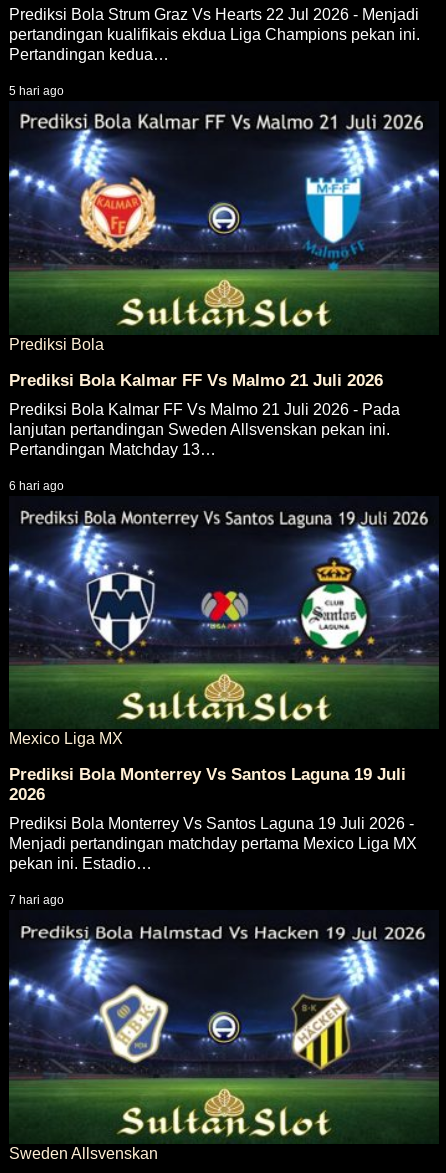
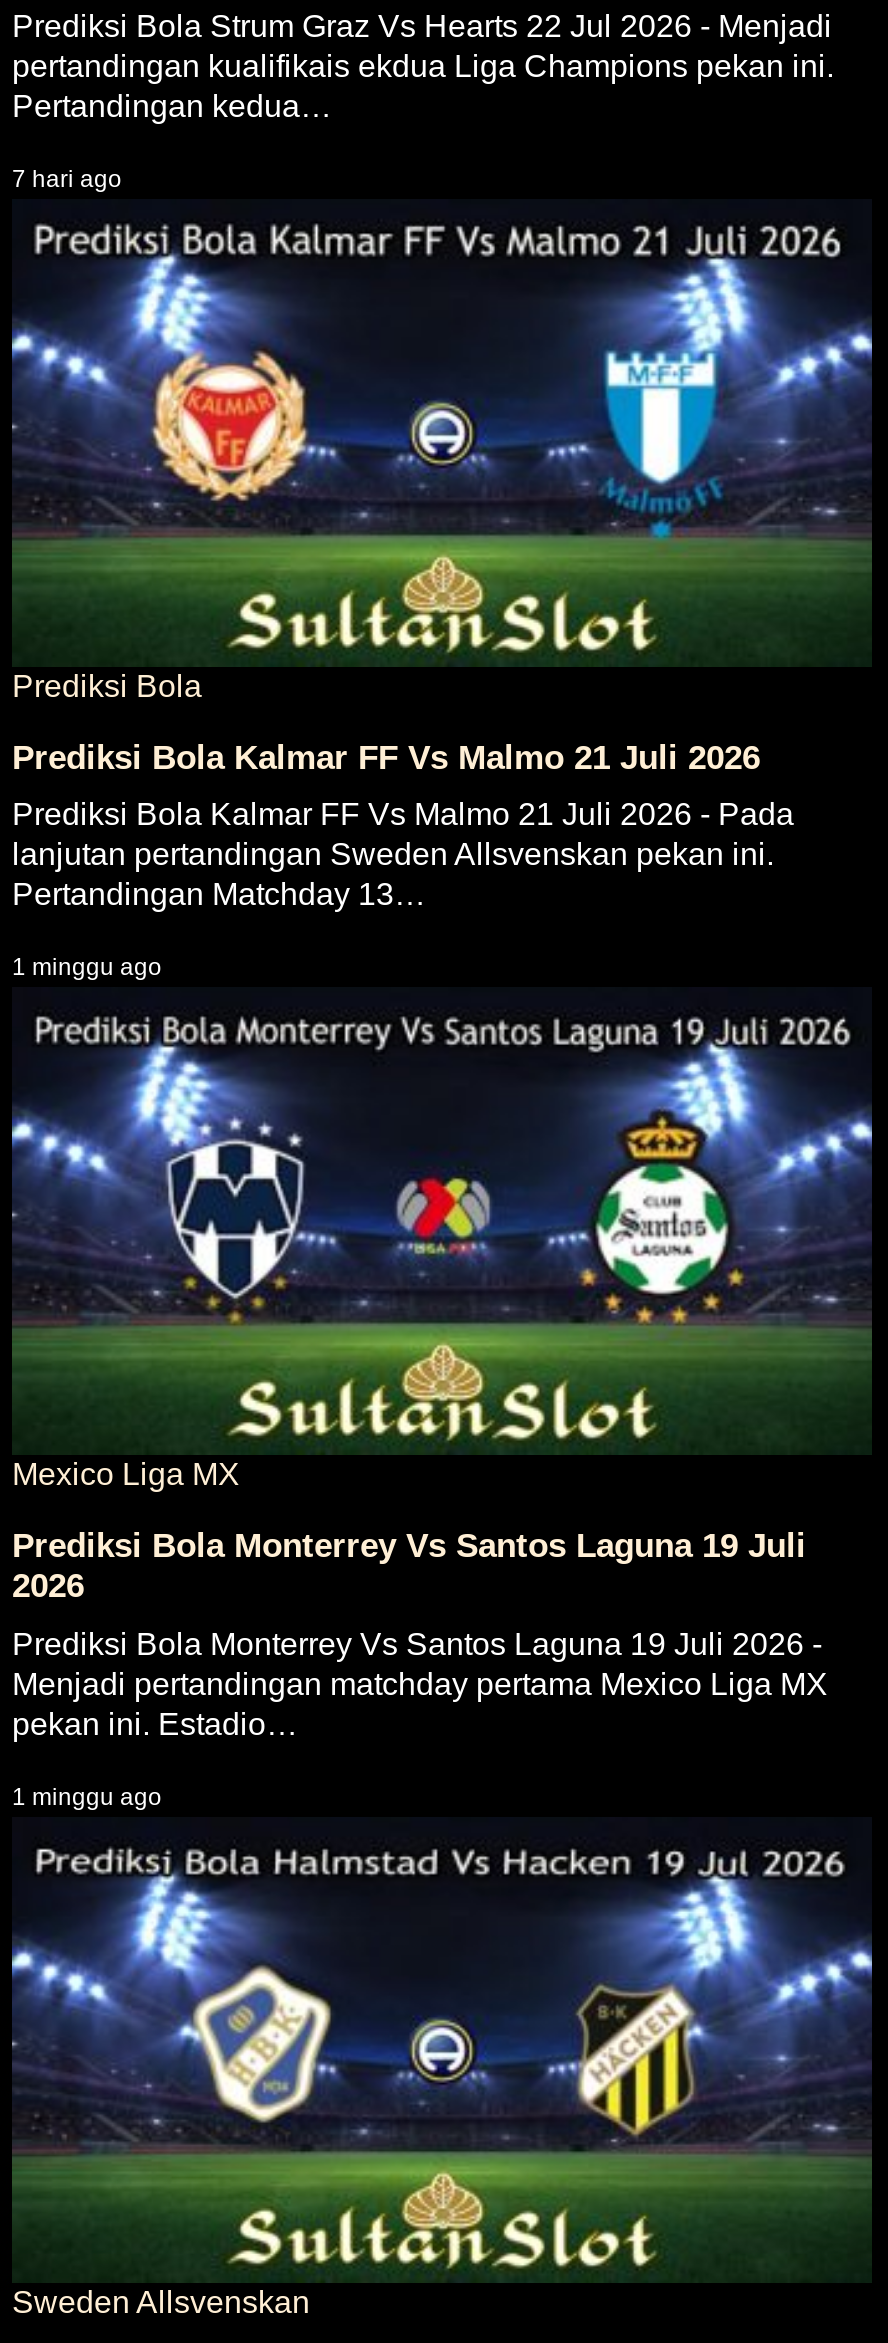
- 5 hari ago
+ 7 hari ago

- 6 hari ago
+ 1 minggu ago

- 7 hari ago
+ 1 minggu ago
